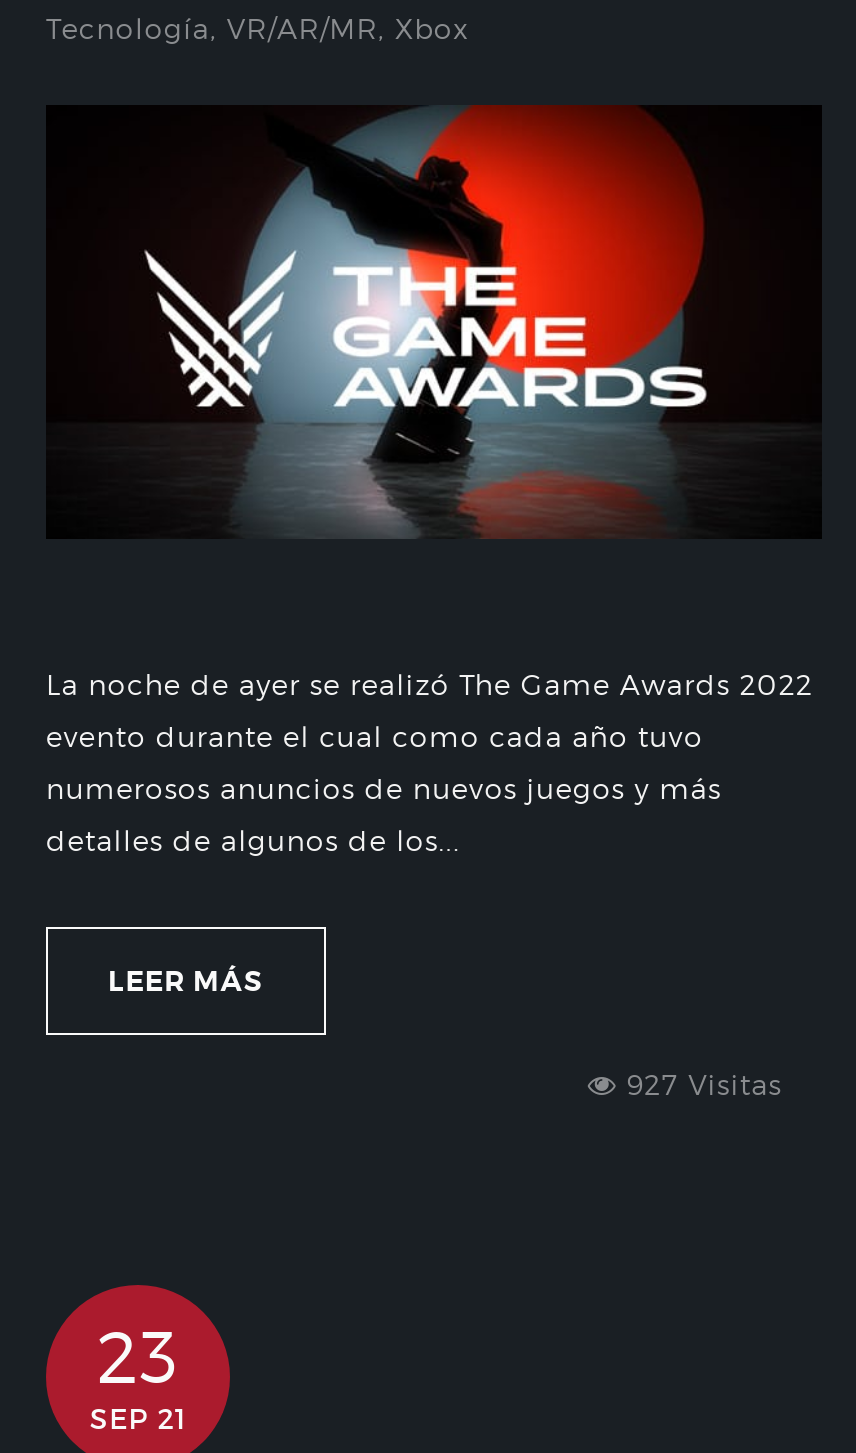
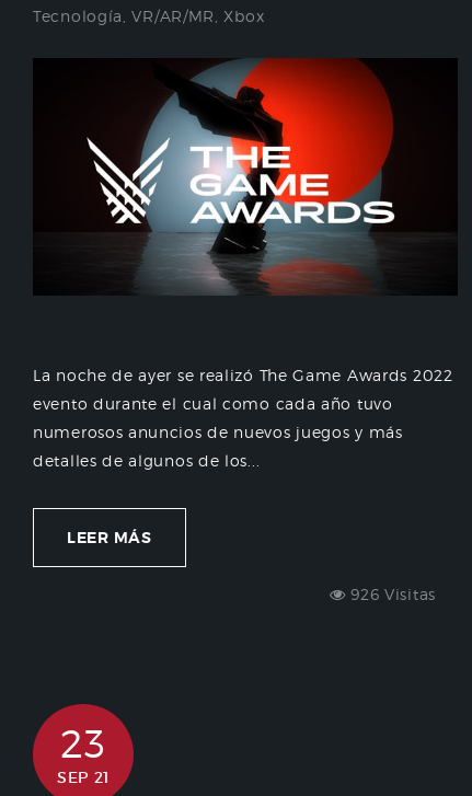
- 927 Visitas
+ 926 Visitas
